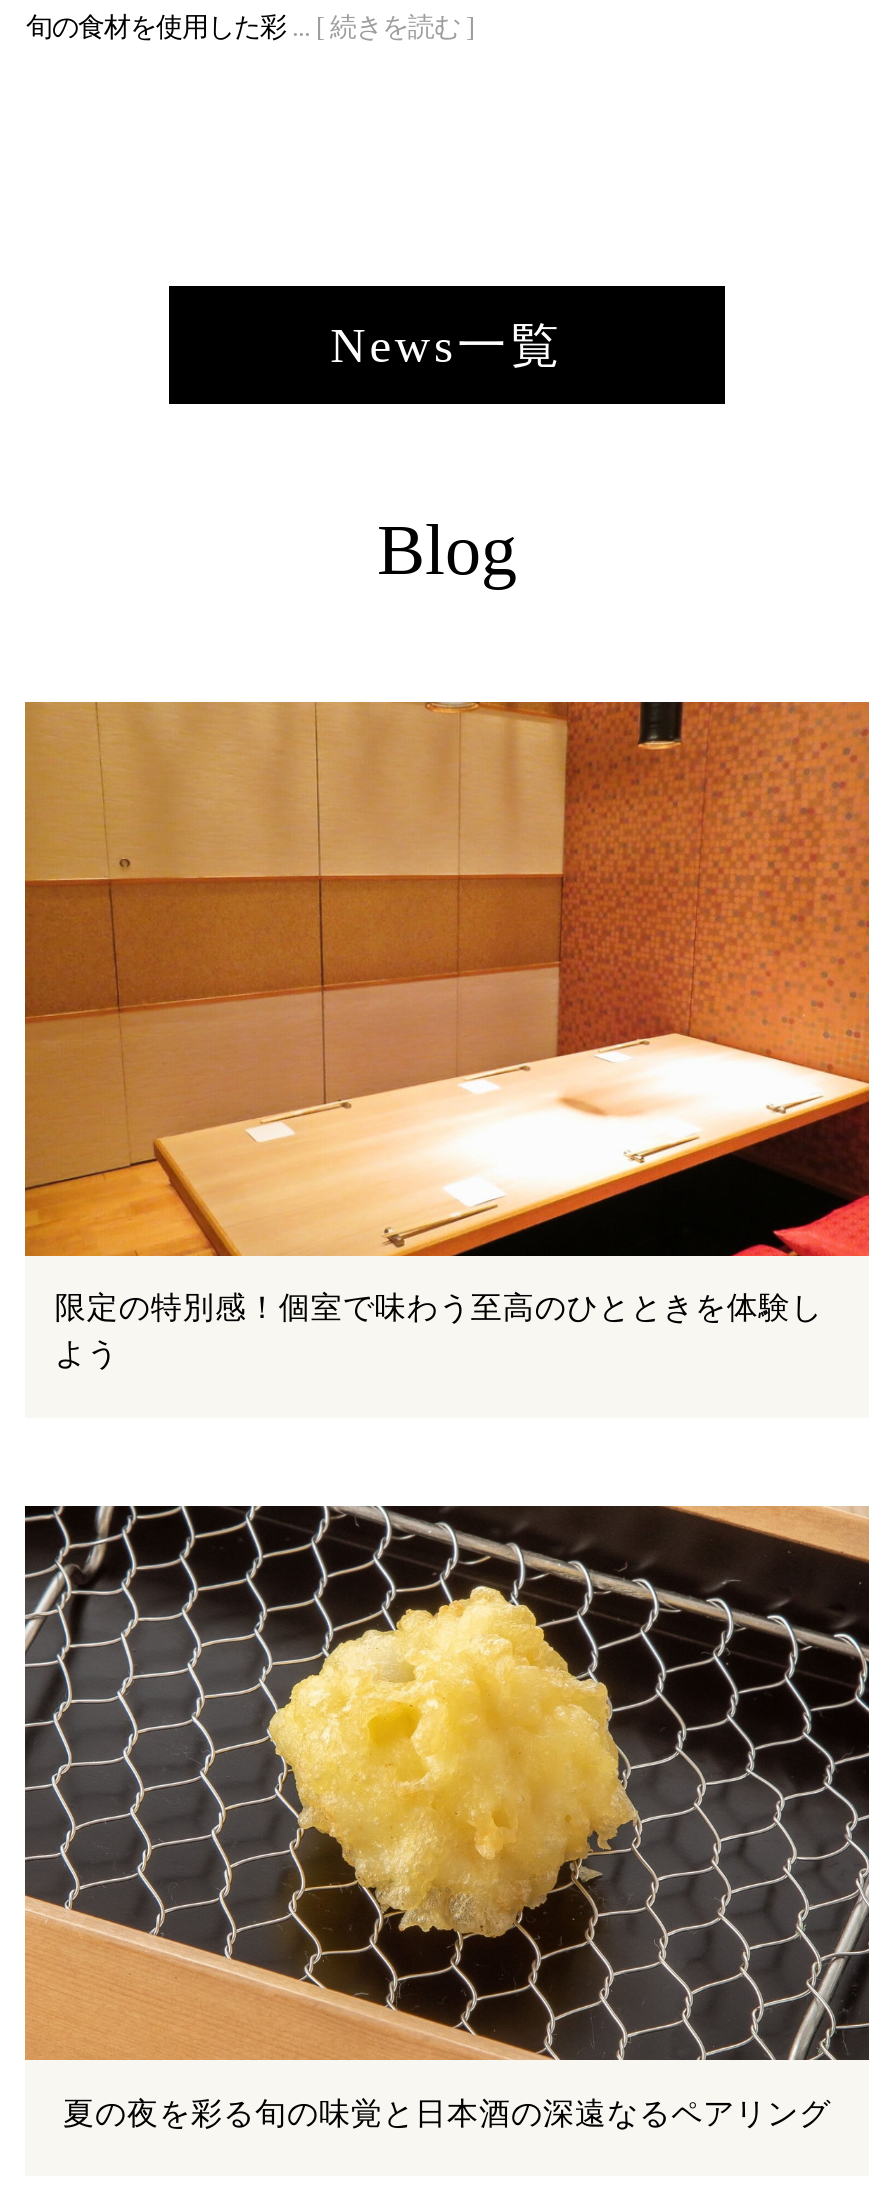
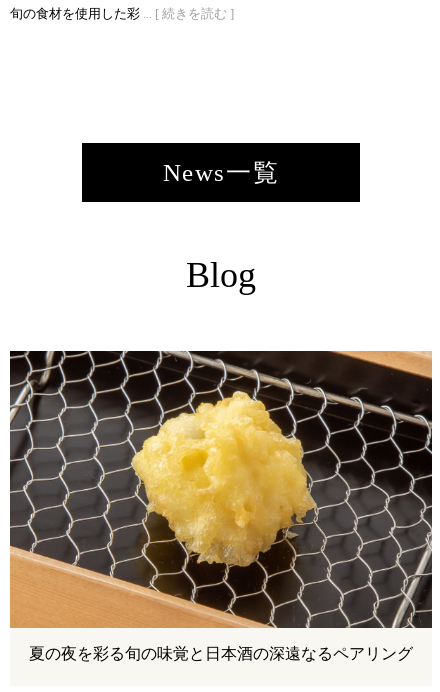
- [image]
- 限定の特別感！個室で味わう至高のひとときを体験し
- よう
